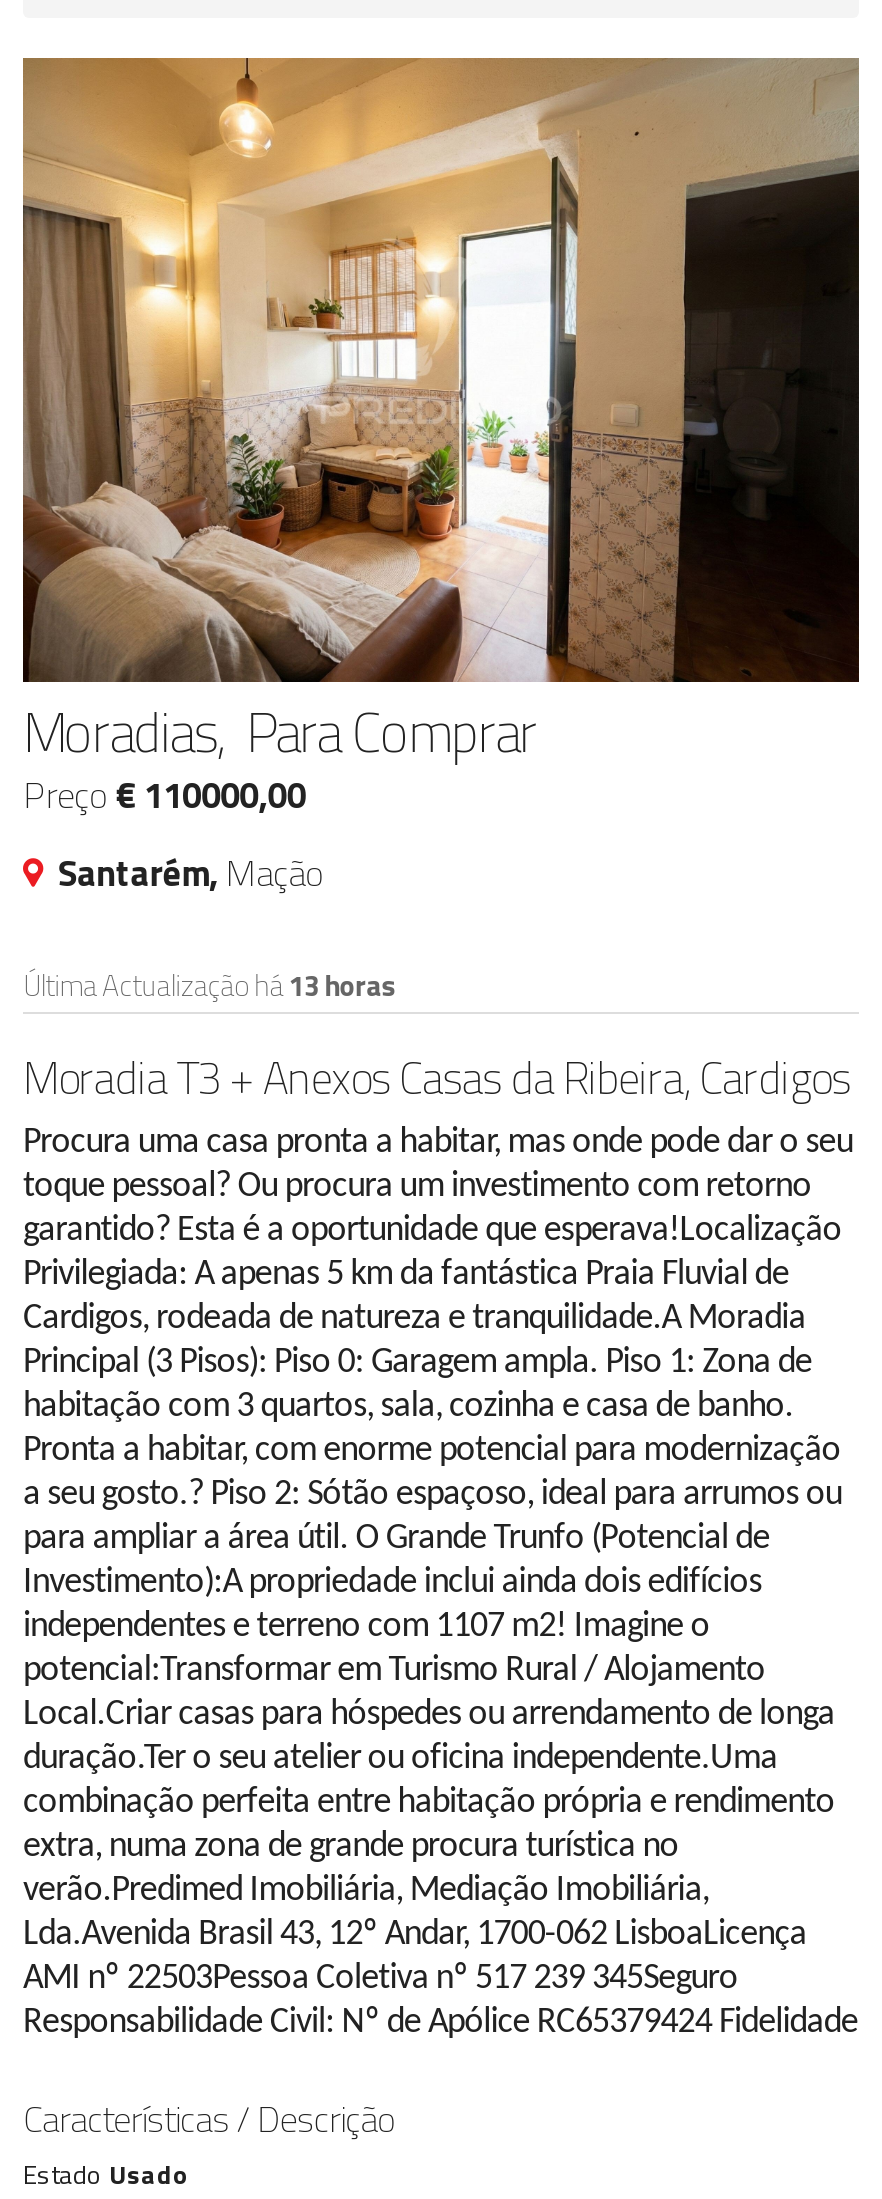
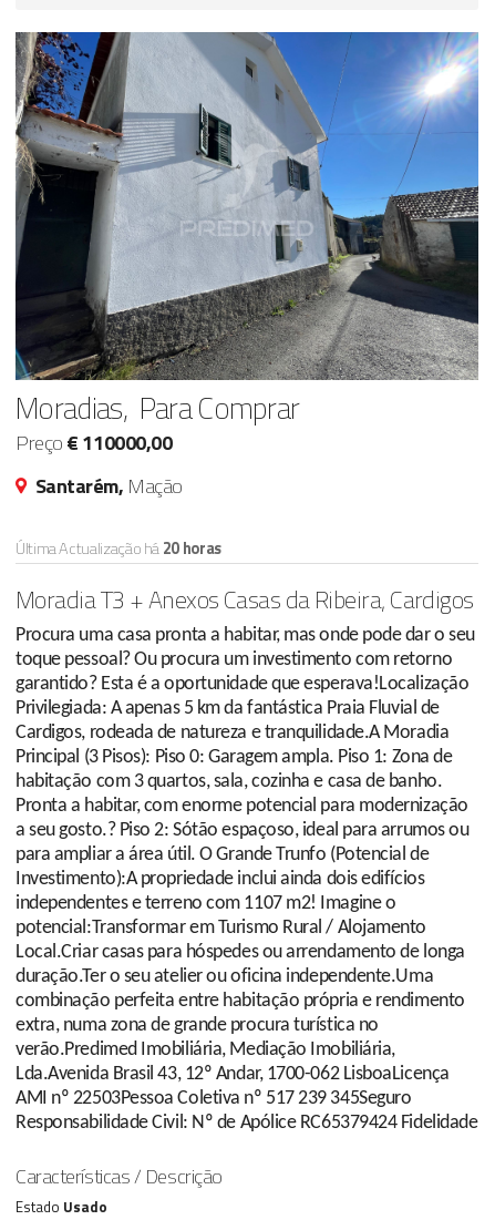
- [image]
+ [image]

- Última Actualização há13 horas
+ Última Actualização há20 horas
